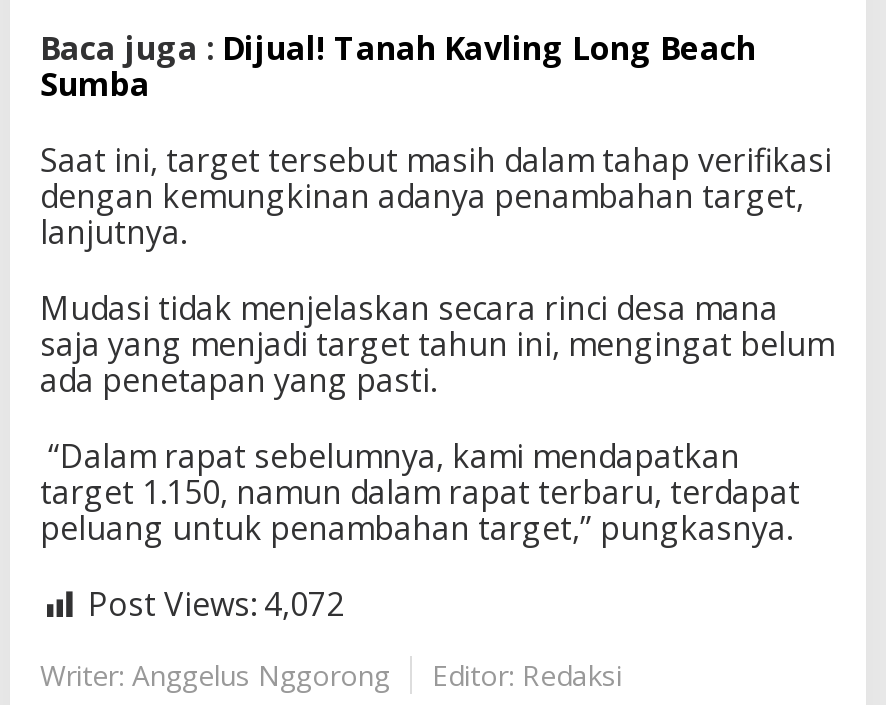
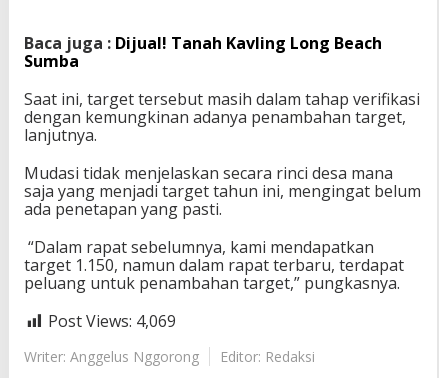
- Post Views: 4,072
+ Post Views: 4,069
